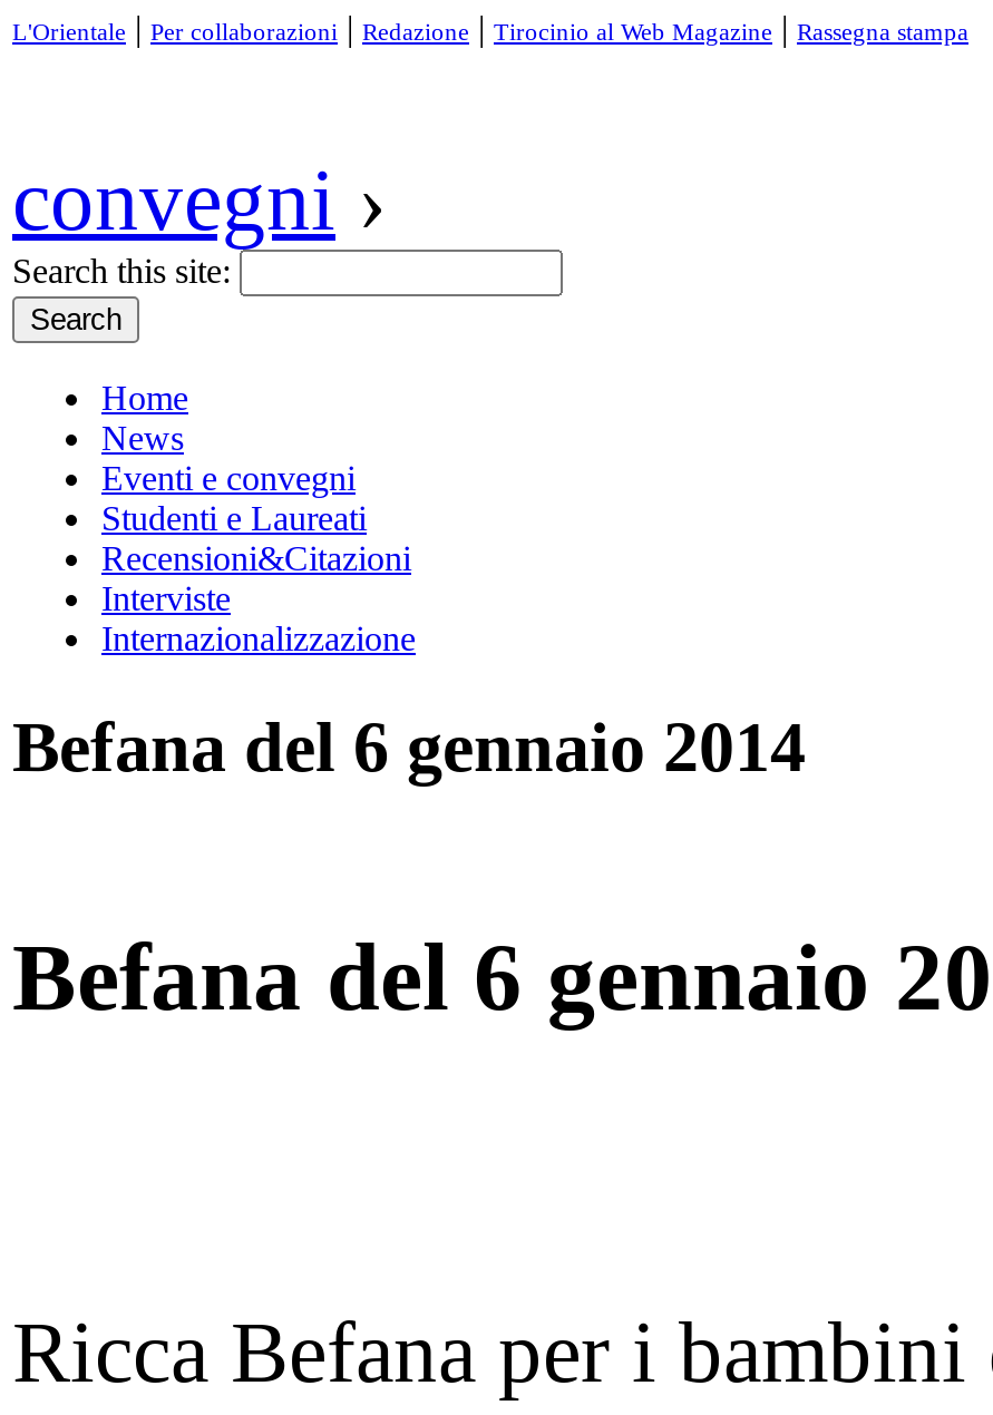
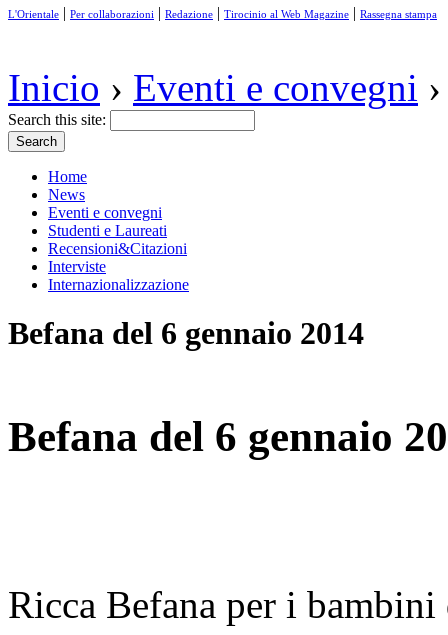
- convegni ›
+ Inicio › Eventi e convegni ›
